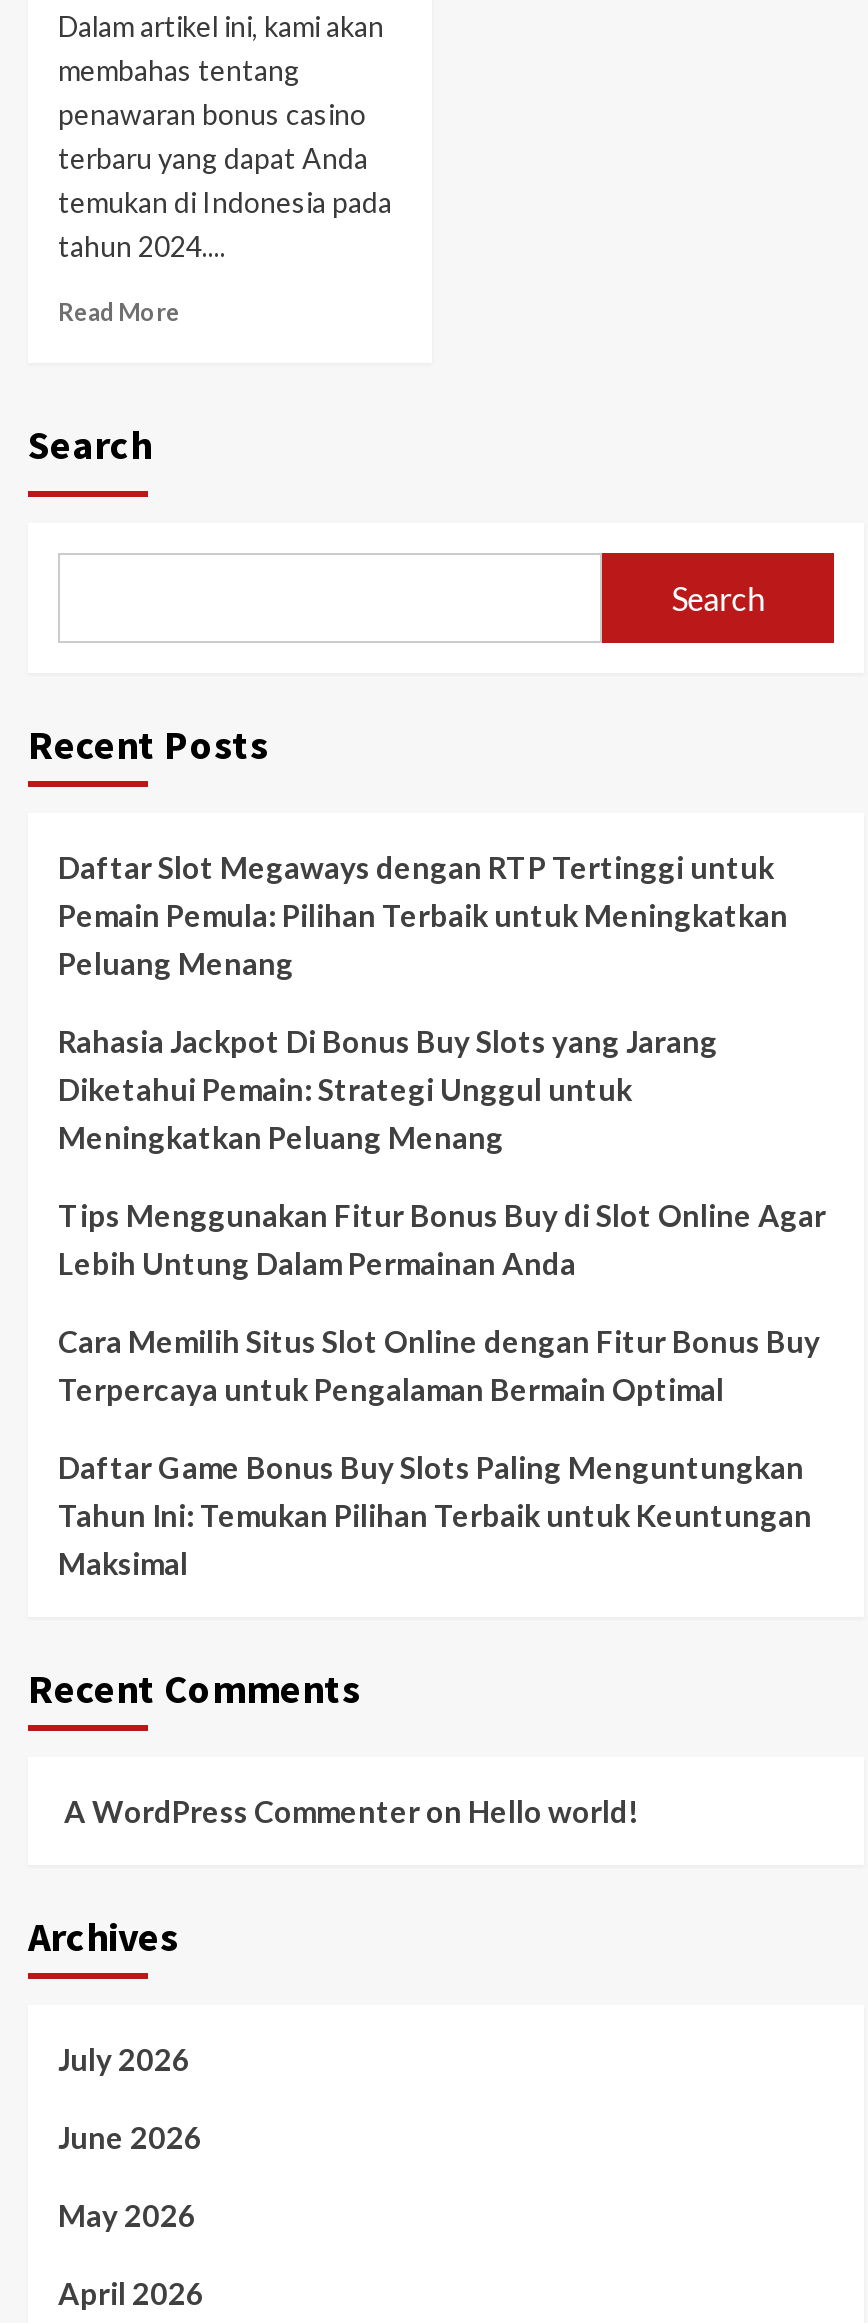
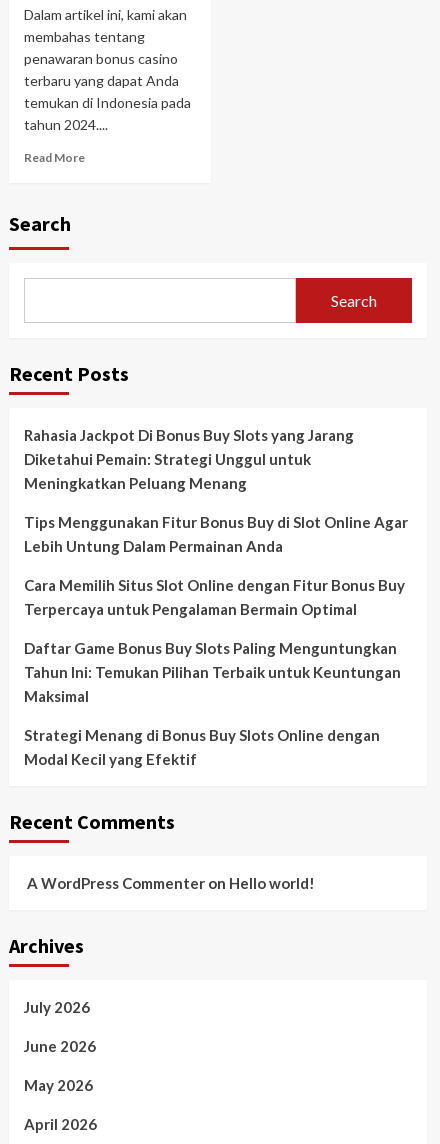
- Daftar Slot Megaways dengan RTP Tertinggi untuk
- Pemain Pemula: Pilihan Terbaik untuk Meningkatkan
- Peluang Menang

moved up: Rahasia Jackpot Di Bonus Buy Slots yang Jarang | Diketahui Pemain: Strategi Unggul untuk | Meningkatkan Peluang Menang | ... | Tahun Ini: Temukan Pilihan Terbaik untuk Keuntungan | Maksimal

+ Strategi Menang di Bonus Buy Slots Online dengan
+ Modal Kecil yang Efektif
